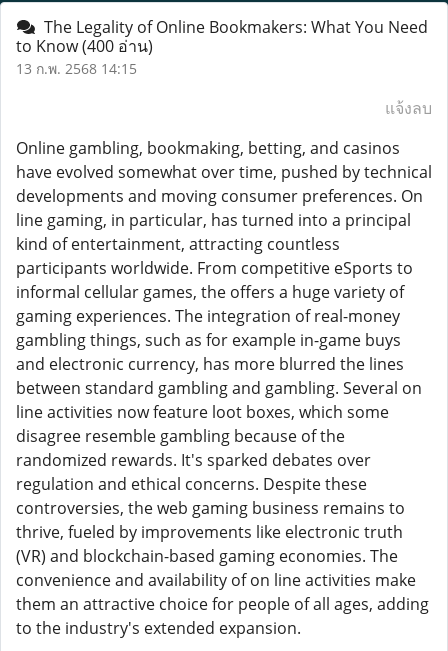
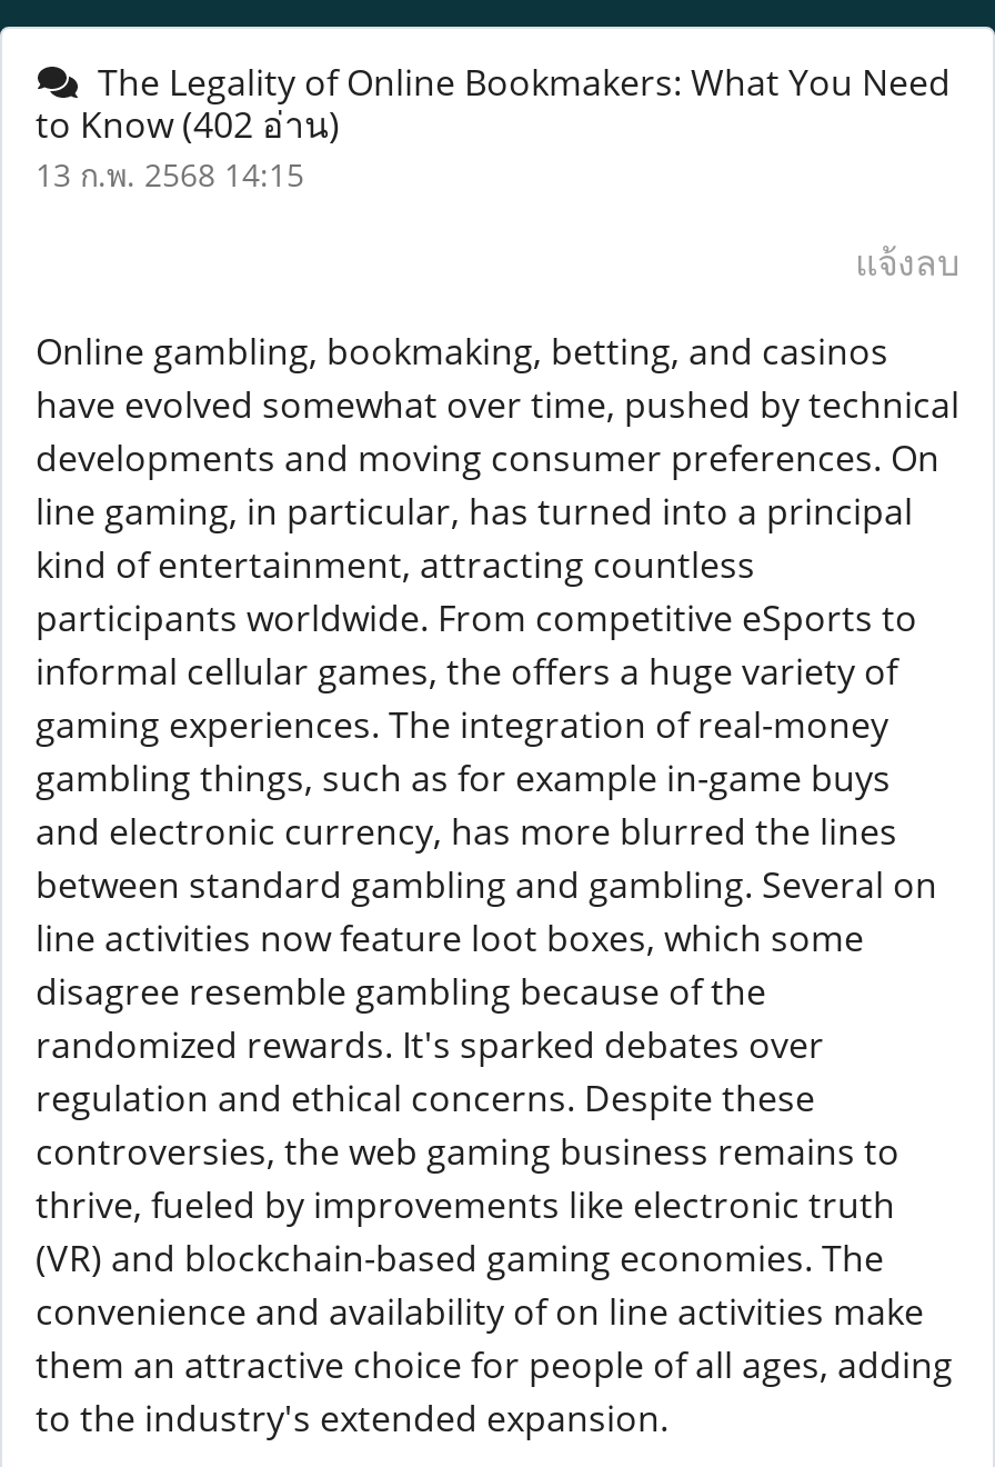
- to Know (400 อ่าน)
+ to Know (402 อ่าน)
